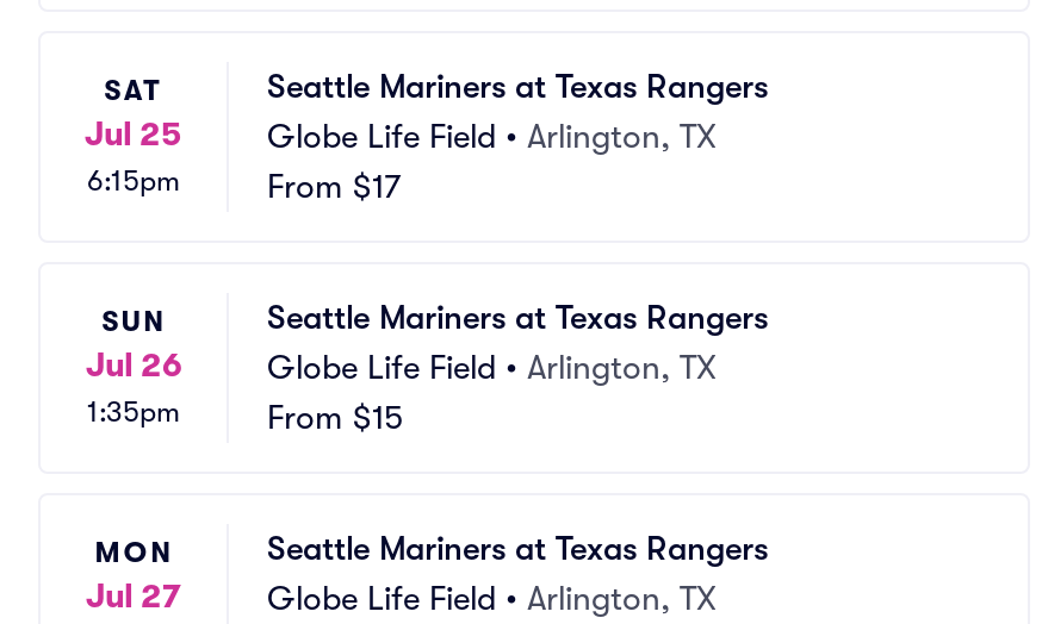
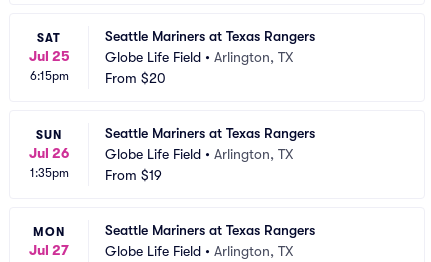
- From $17
+ From $20

- From $15
+ From $19
